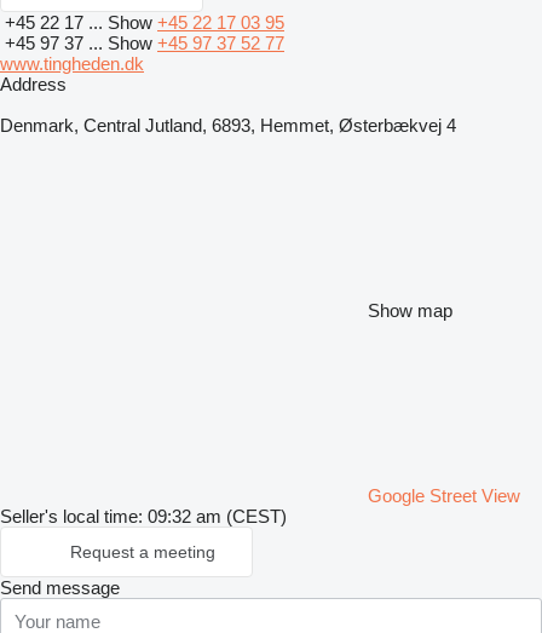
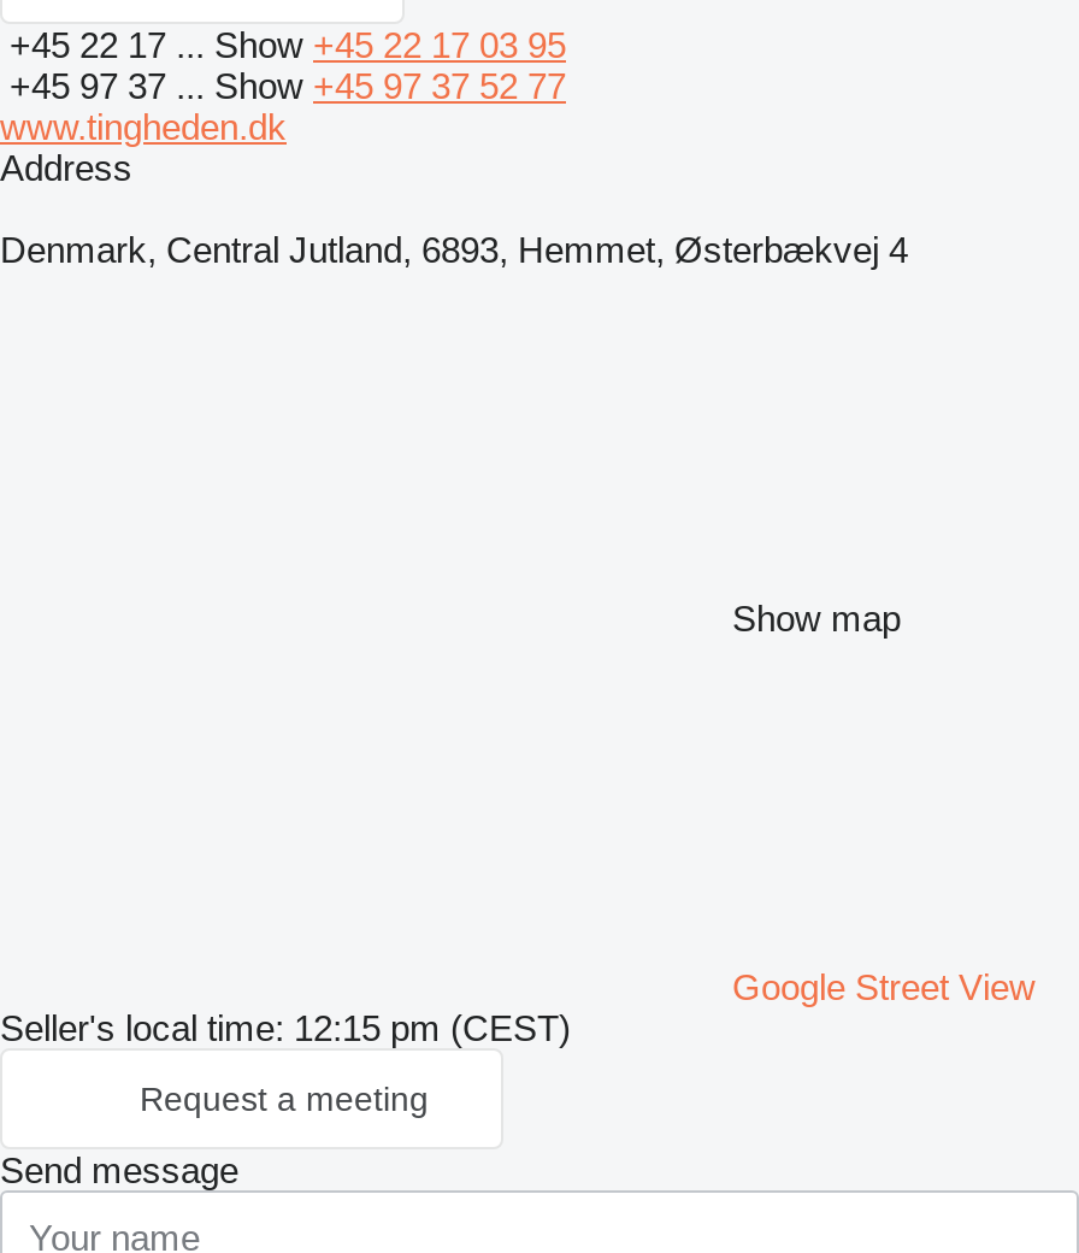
- Seller's local time: 09:32 am (CEST)
+ Seller's local time: 12:15 pm (CEST)
